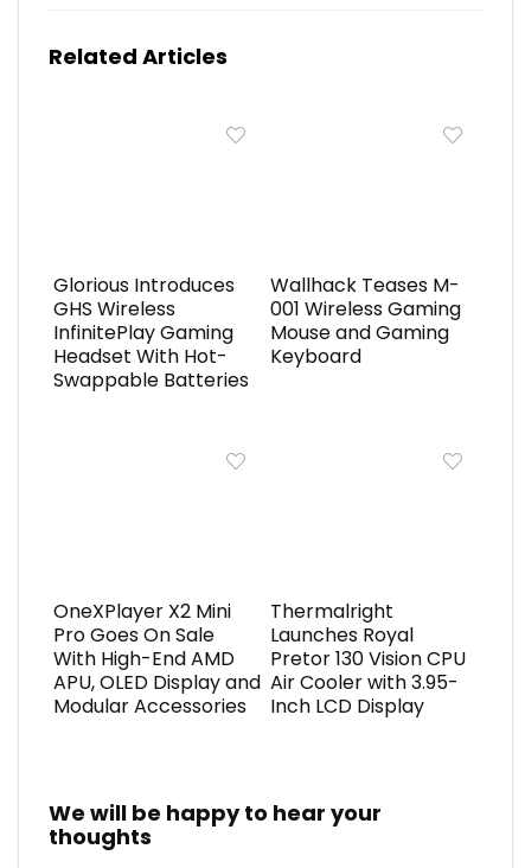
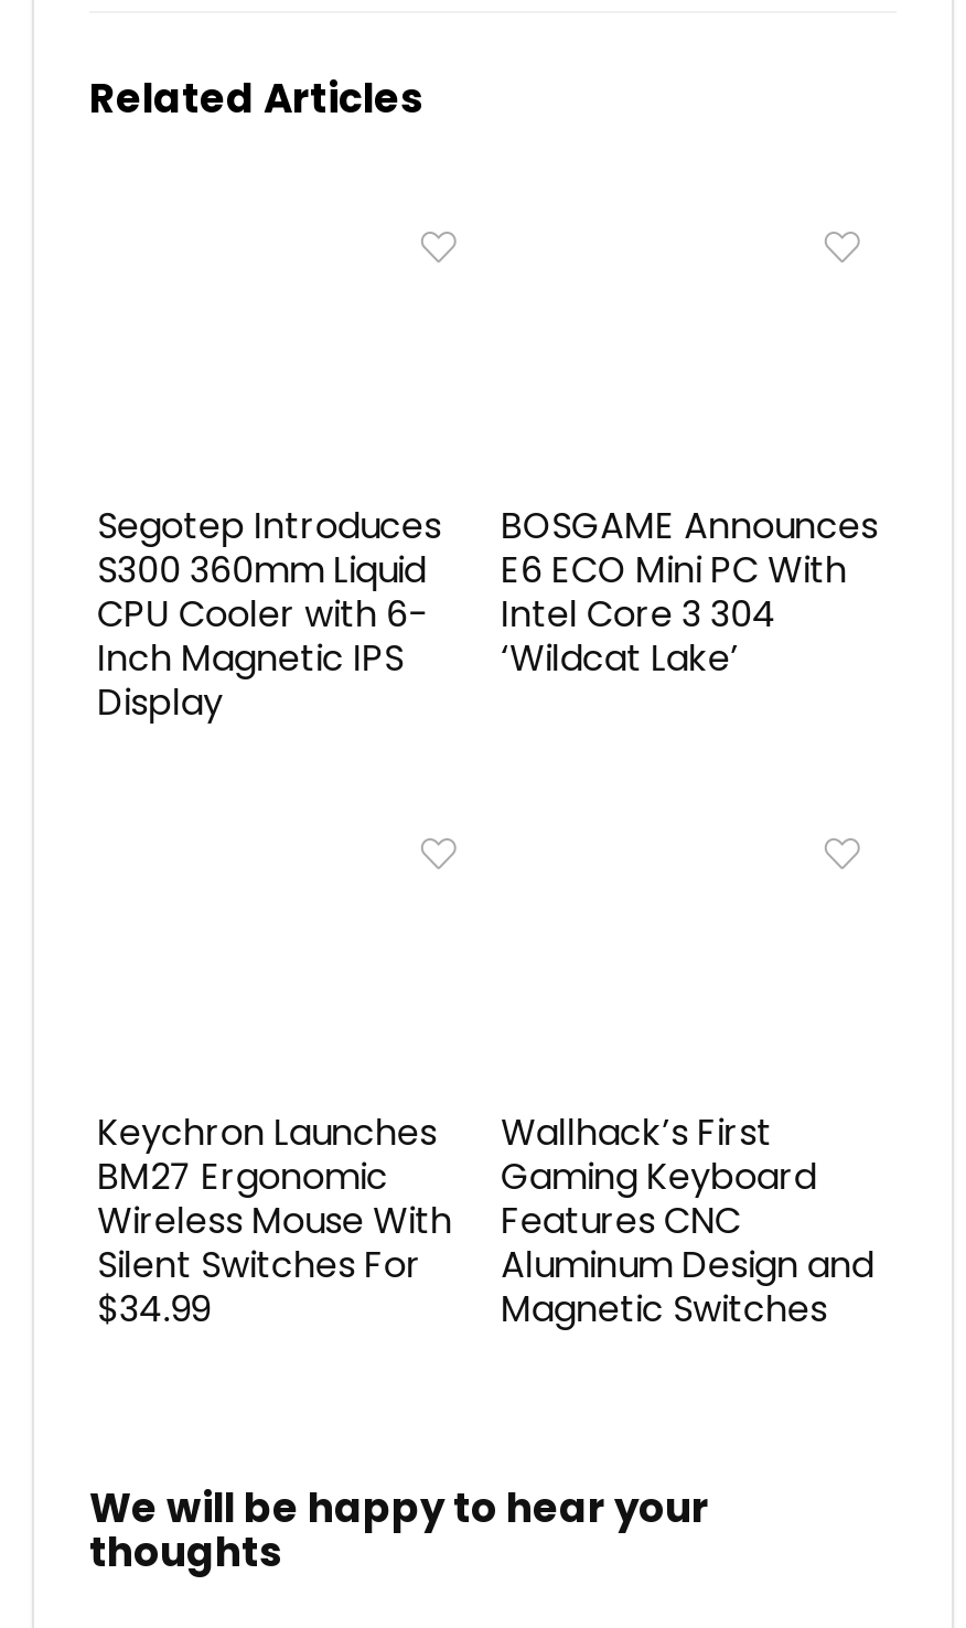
- Glorious Introduces
- GHS Wireless
- InfinitePlay Gaming
- Headset With Hot-
- Swappable Batteries
+ Segotep Introduces
+ S300 360mm Liquid
+ CPU Cooler with 6-
+ Inch Magnetic IPS
+ Display

- Wallhack Teases M-
- 001 Wireless Gaming
- Mouse and Gaming
- Keyboard
+ BOSGAME Announces
+ E6 ECO Mini PC With
+ Intel Core 3 304
+ ‘Wildcat Lake’

- OneXPlayer X2 Mini
- Pro Goes On Sale
- With High-End AMD
- APU, OLED Display and
- Modular Accessories
+ Keychron Launches
+ BM27 Ergonomic
+ Wireless Mouse With
+ Silent Switches For
+ $34.99

- Thermalright
- Launches Royal
- Pretor 130 Vision CPU
- Air Cooler with 3.95-
- Inch LCD Display
+ Wallhack’s First
+ Gaming Keyboard
+ Features CNC
+ Aluminum Design and
+ Magnetic Switches
